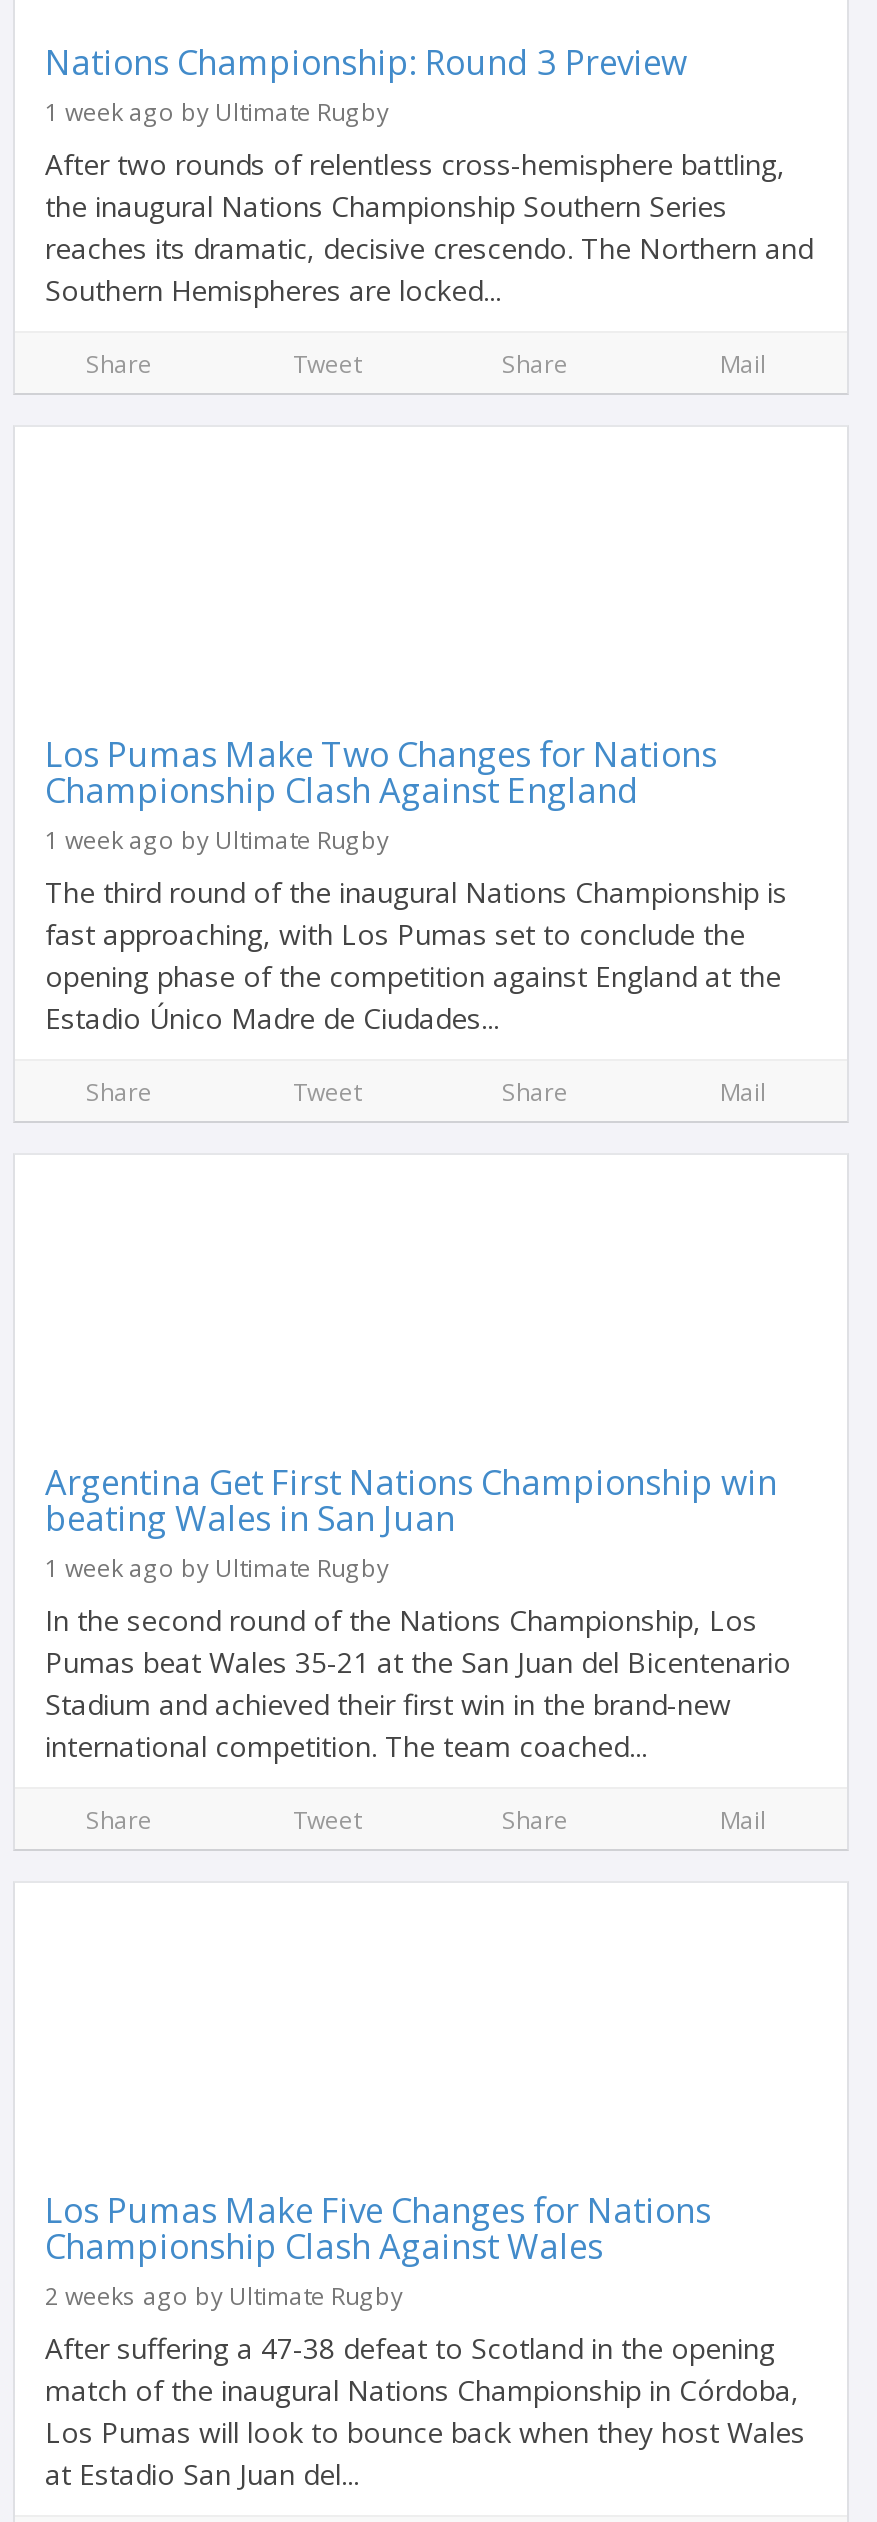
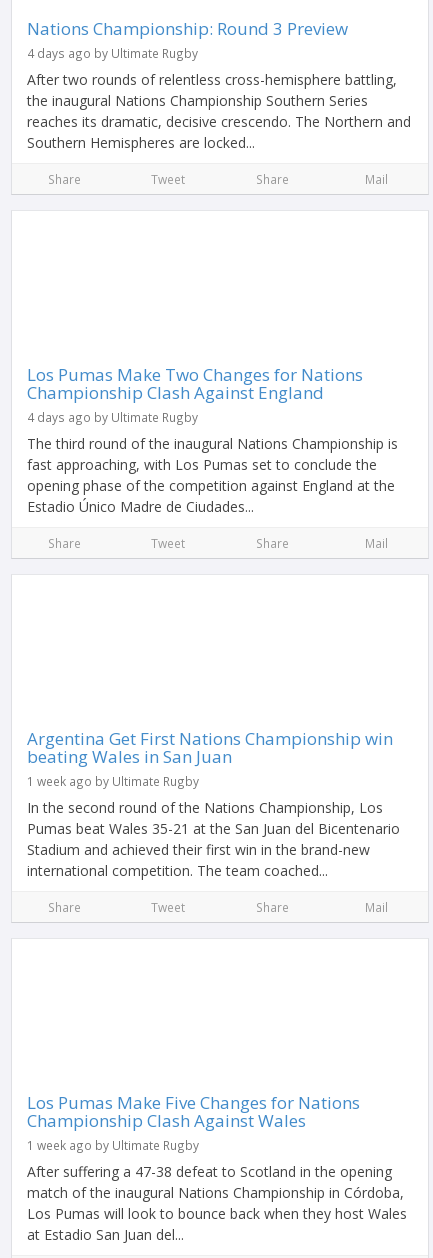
- 1 week ago by Ultimate Rugby
+ 4 days ago by Ultimate Rugby

- 1 week ago by Ultimate Rugby
+ 4 days ago by Ultimate Rugby

- 2 weeks ago by Ultimate Rugby
+ 1 week ago by Ultimate Rugby
